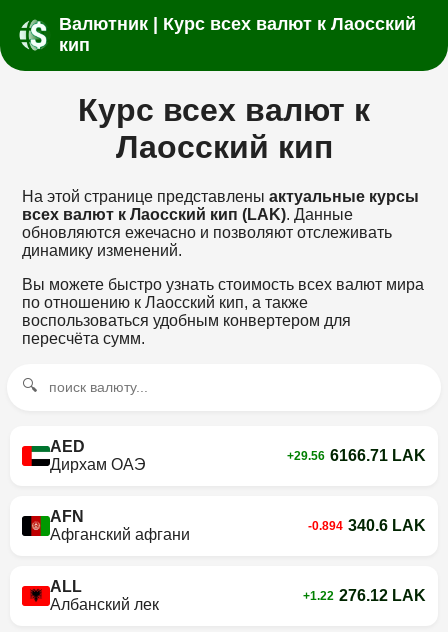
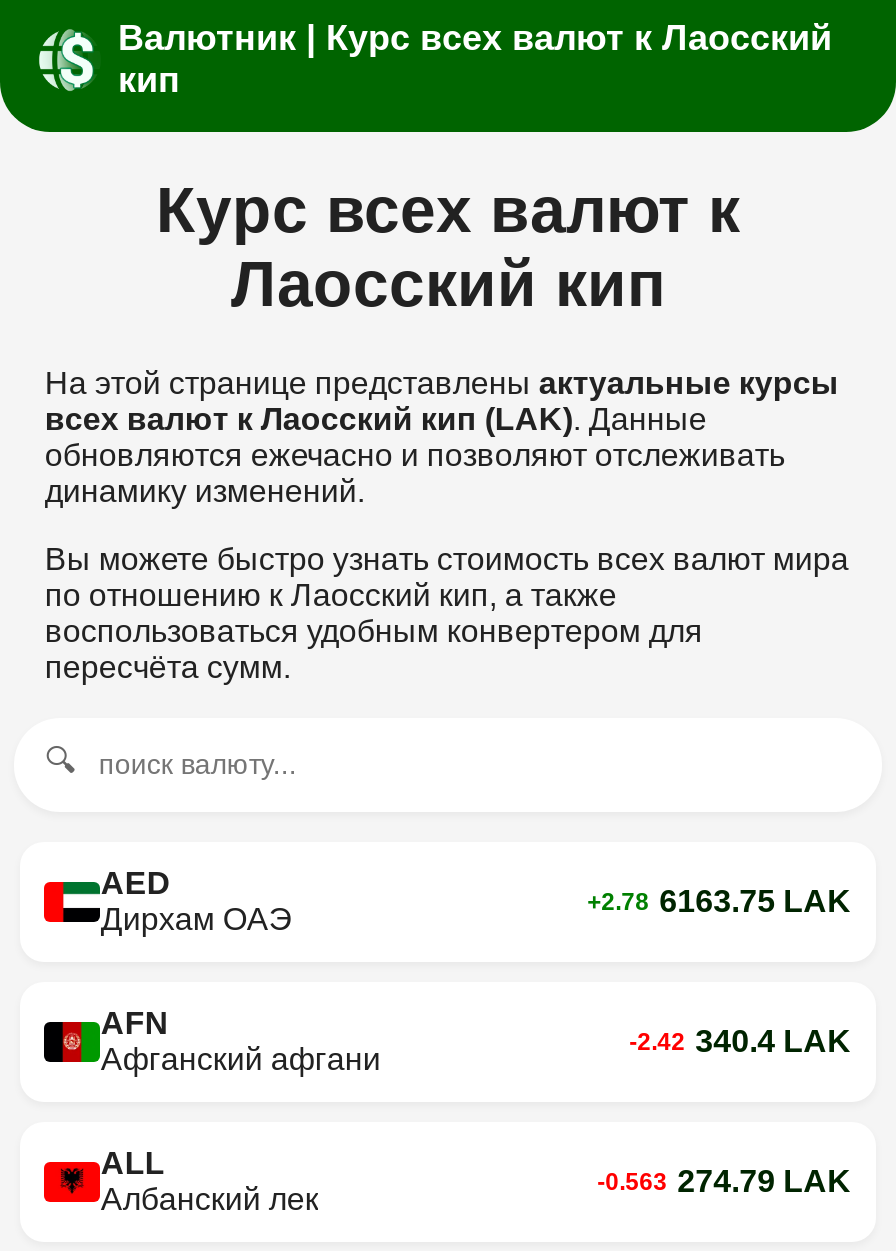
- +29.56 6166.71 LAK
+ +2.78 6163.75 LAK

- -0.894 340.6 LAK
+ -2.42 340.4 LAK

- +1.22 276.12 LAK
+ -0.563 274.79 LAK
